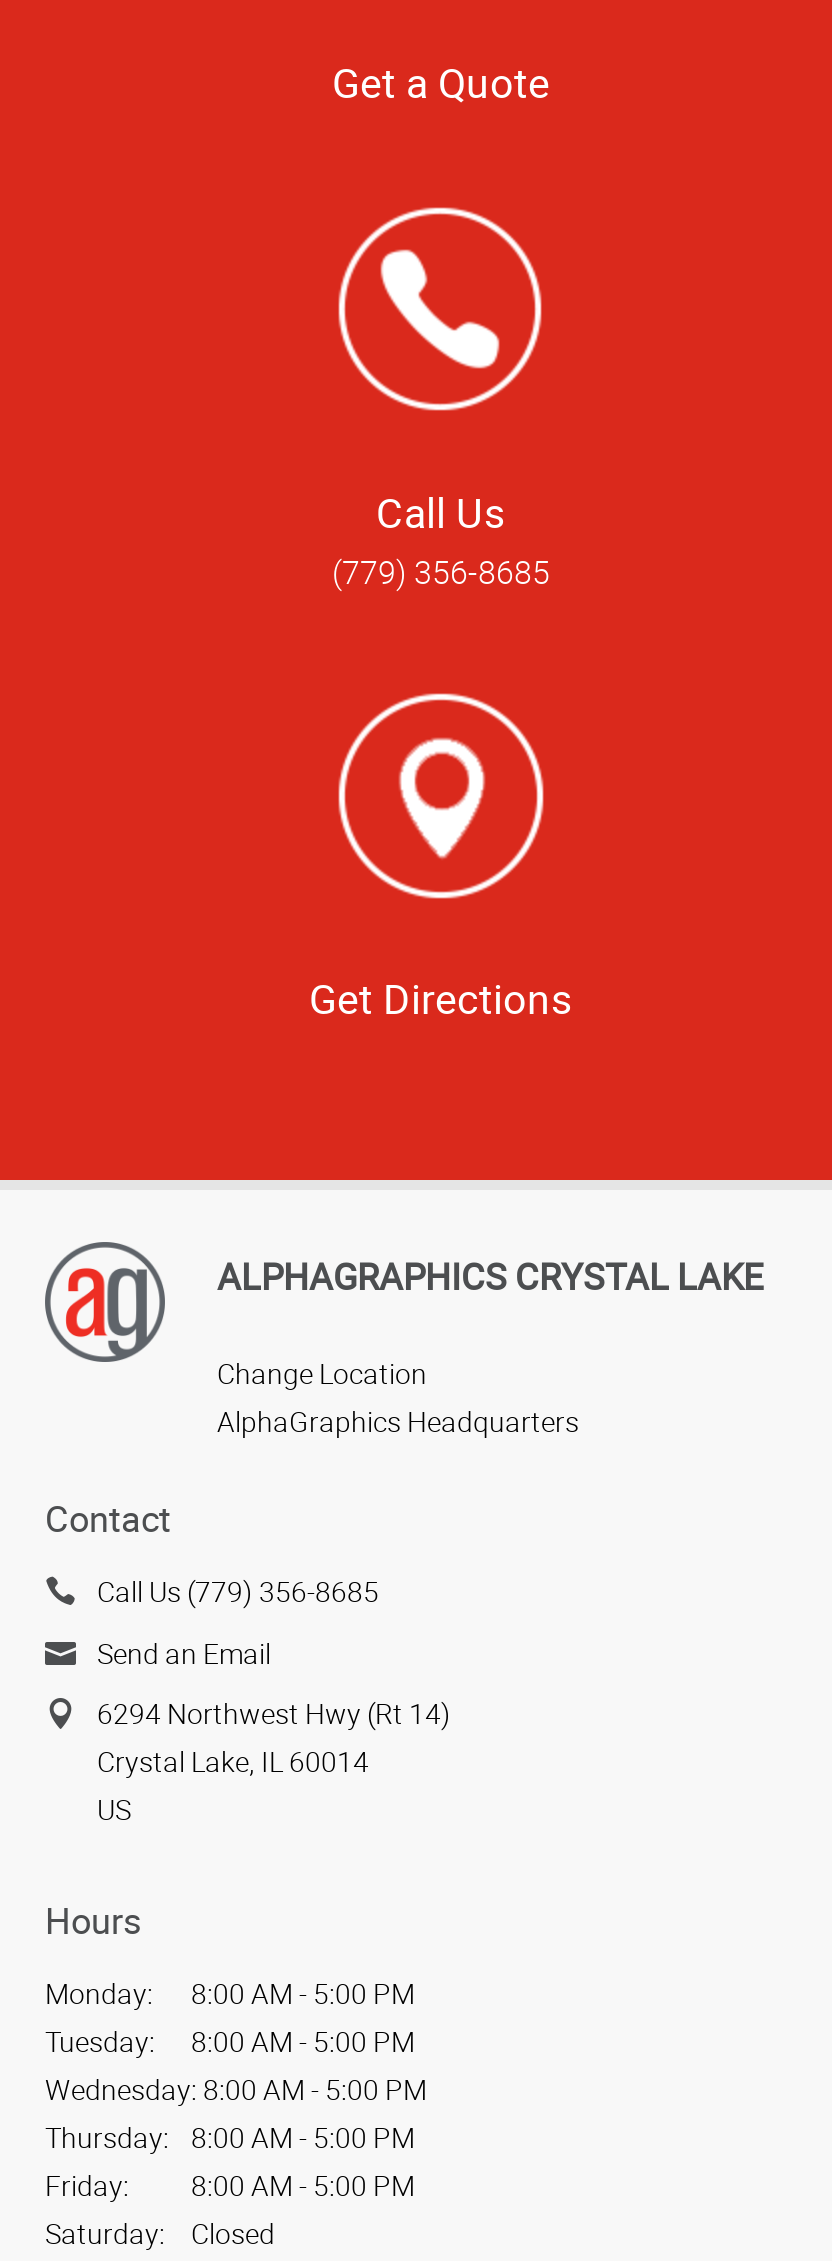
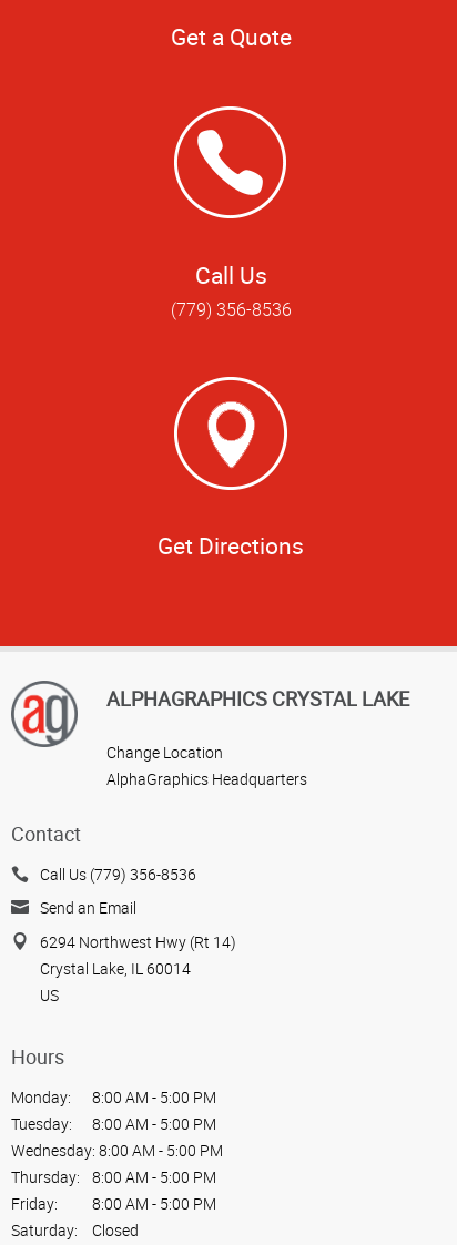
- (779) 356-8685
+ (779) 356-8536

- Call Us (779) 356-8685
+ Call Us (779) 356-8536
